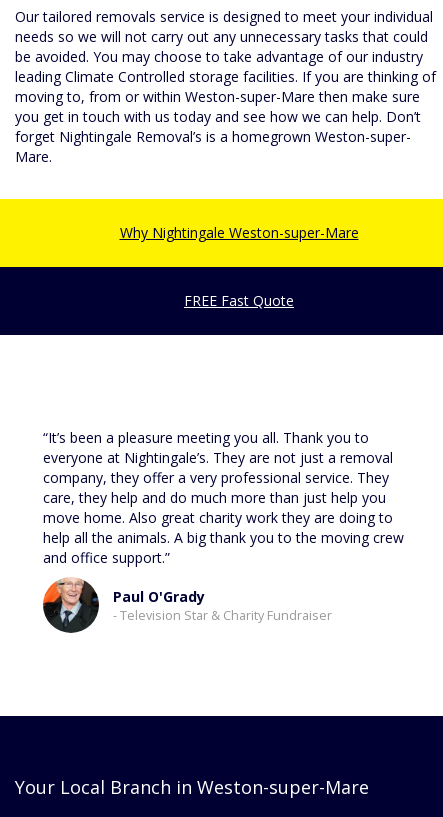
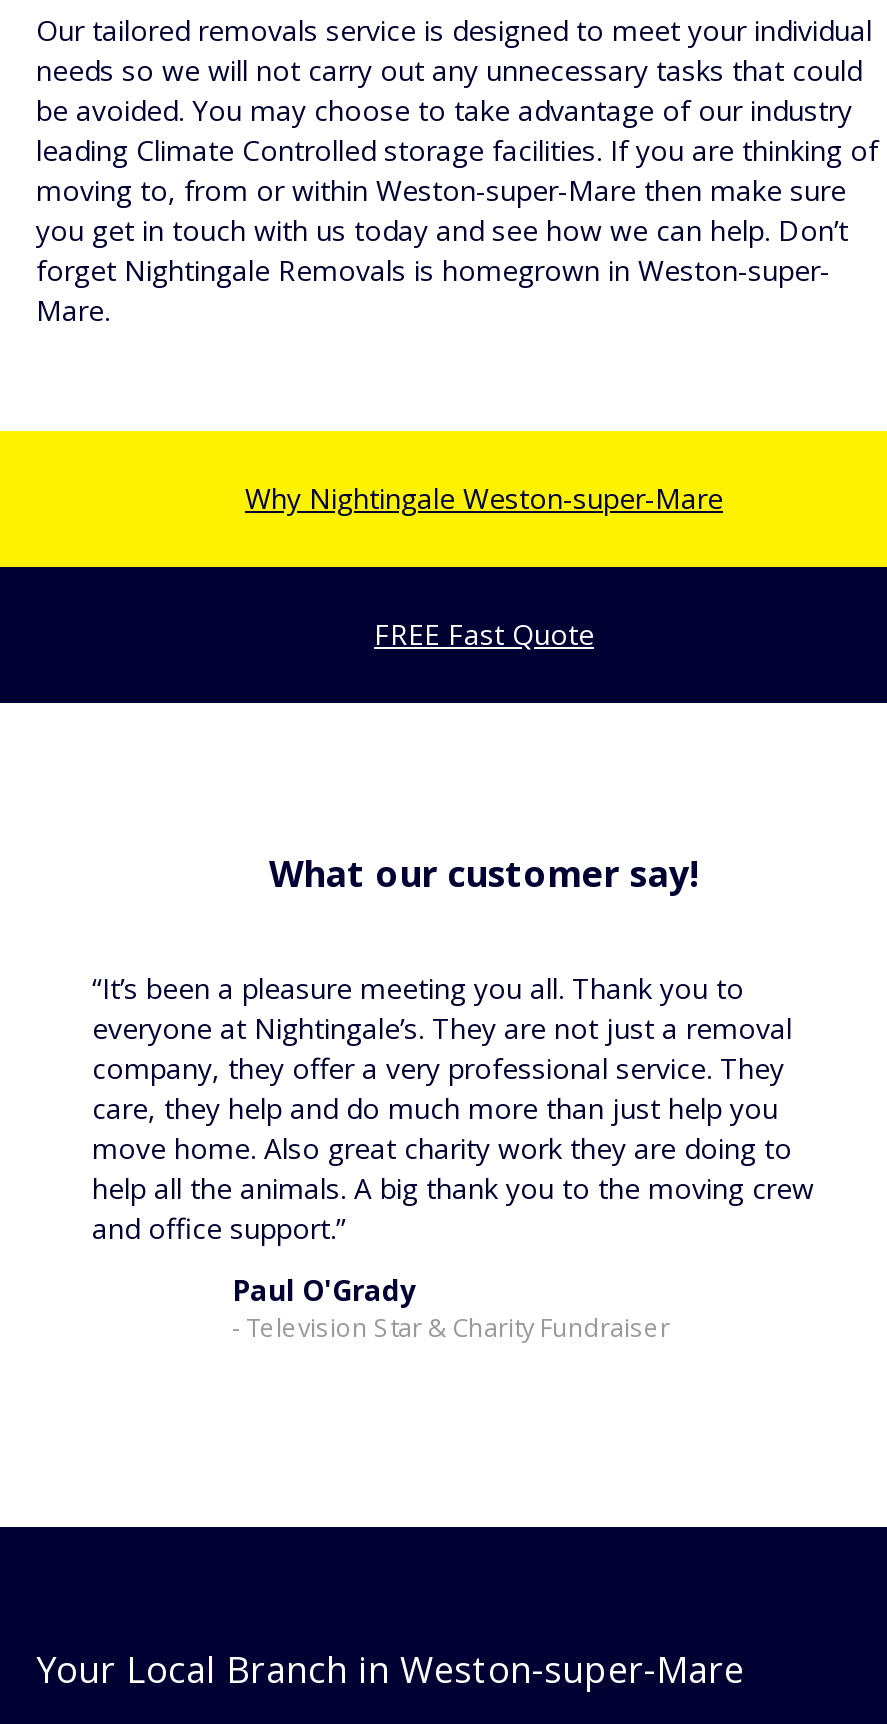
- forget Nightingale Removal’s is a homegrown Weston-super-
+ forget Nightingale Removals is homegrown in Weston-super-

+ What our customer say!

- [image]
